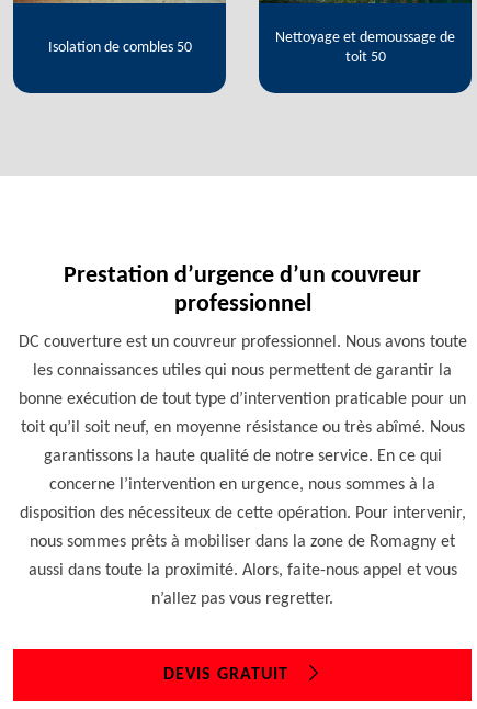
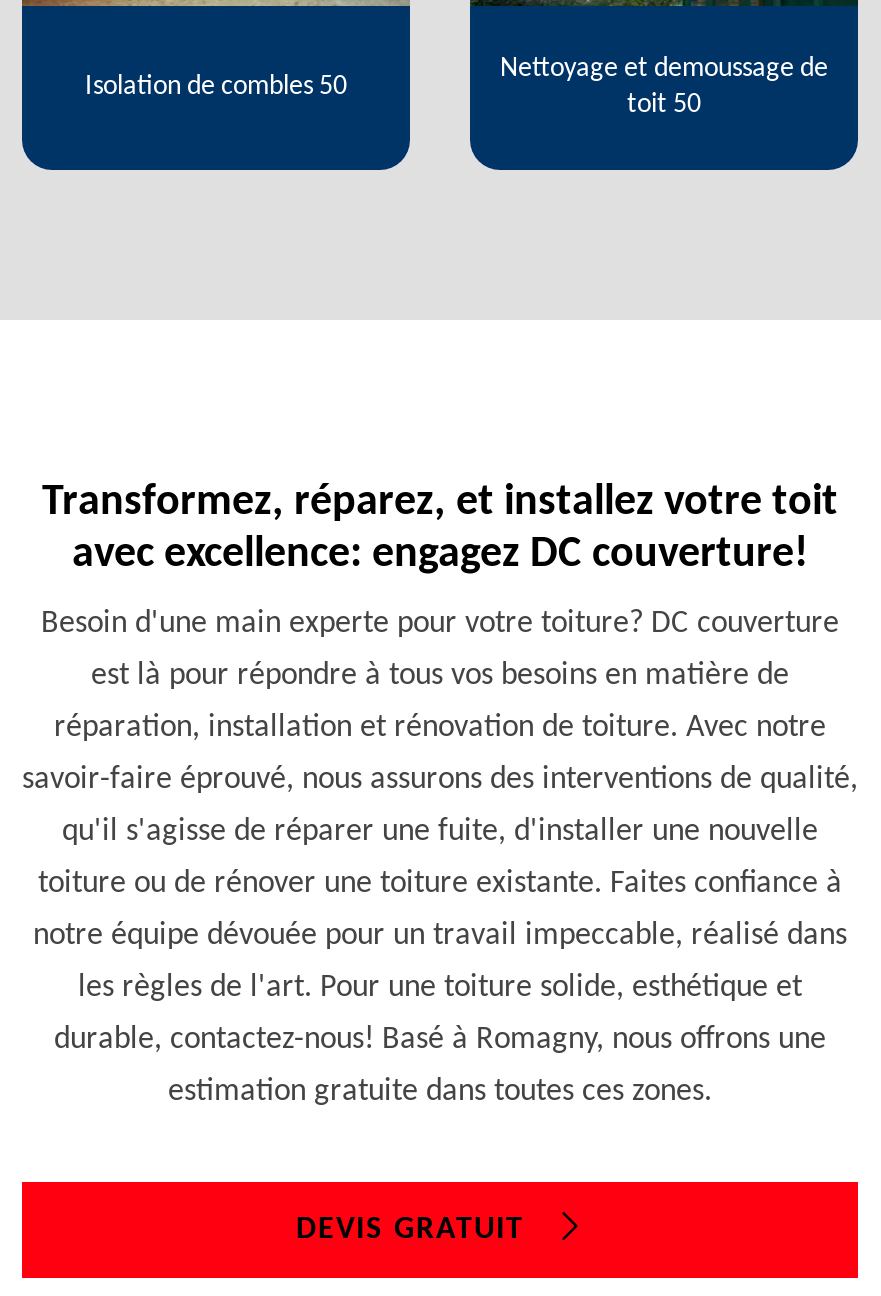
- Prestation d’urgence d’un couvreur
- professionnel
+ Transformez, réparez, et installez votre toit
+ avec excellence: engagez DC couverture!

- DC couverture est un couvreur professionnel. Nous avons toute
+ Besoin d'une main experte pour votre toiture? DC couverture

- les connaissances utiles qui nous permettent de garantir la
+ est là pour répondre à tous vos besoins en matière de

- bonne exécution de tout type d’intervention praticable pour un
+ réparation, installation et rénovation de toiture. Avec notre

- toit qu’il soit neuf, en moyenne résistance ou très abîmé. Nous
+ savoir-faire éprouvé, nous assurons des interventions de qualité,

- garantissons la haute qualité de notre service. En ce qui
+ qu'il s'agisse de réparer une fuite, d'installer une nouvelle

- concerne l’intervention en urgence, nous sommes à la
+ toiture ou de rénover une toiture existante. Faites confiance à

- disposition des nécessiteux de cette opération. Pour intervenir,
+ notre équipe dévouée pour un travail impeccable, réalisé dans

- nous sommes prêts à mobiliser dans la zone de Romagny et
+ les règles de l'art. Pour une toiture solide, esthétique et

- aussi dans toute la proximité. Alors, faite-nous appel et vous
+ durable, contactez-nous! Basé à Romagny, nous offrons une

- n’allez pas vous regretter.
+ estimation gratuite dans toutes ces zones.
